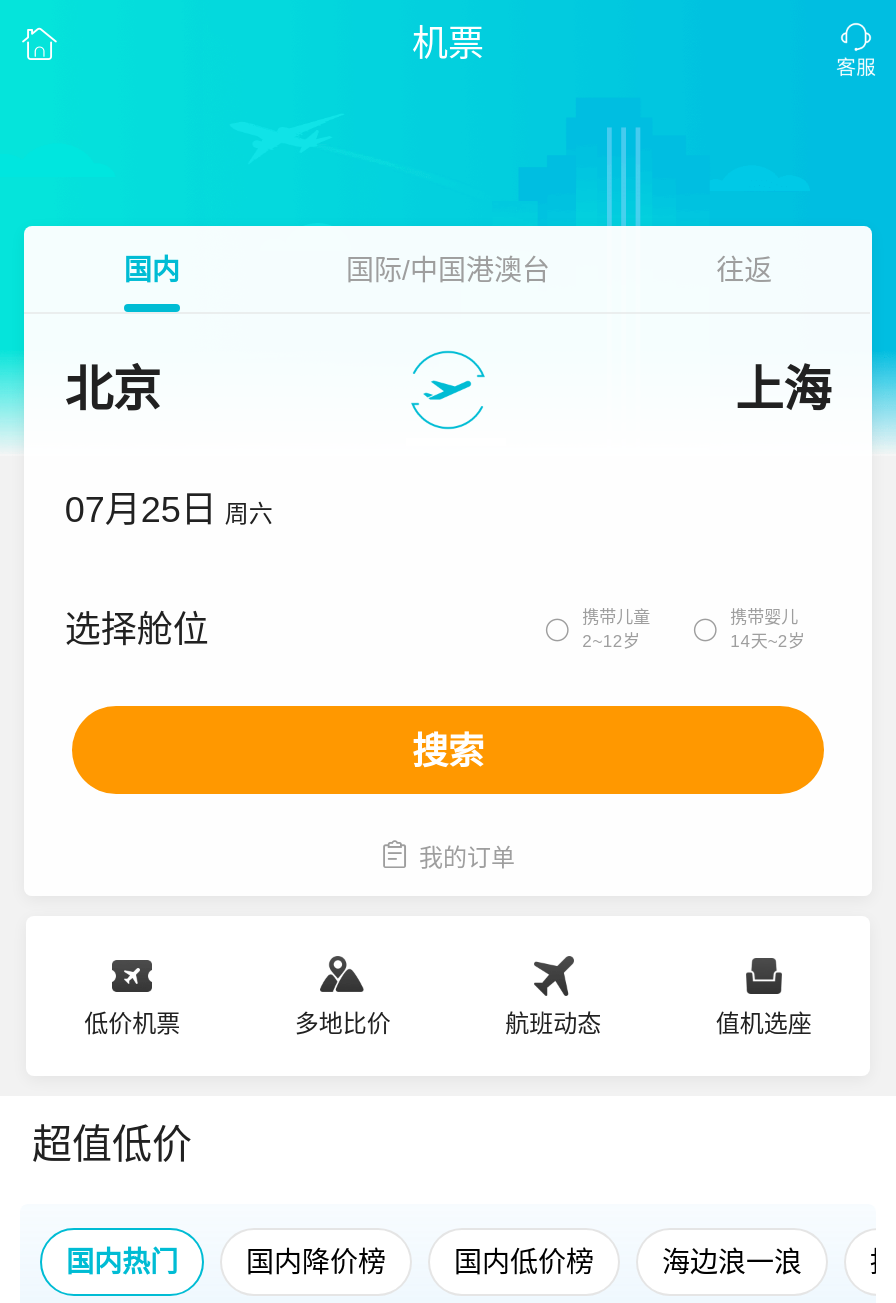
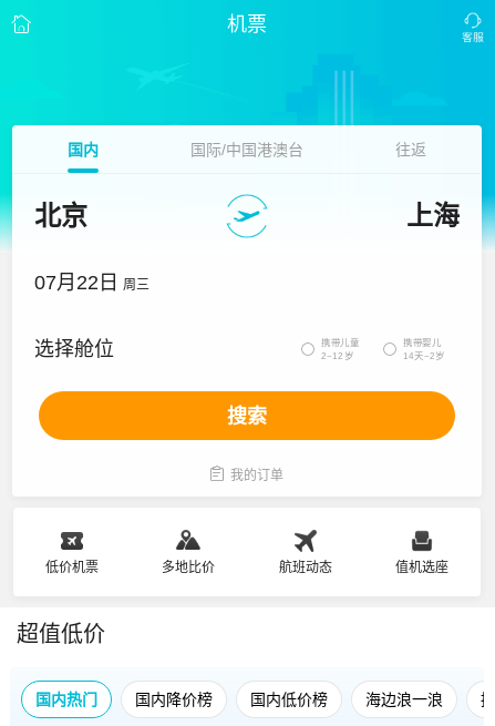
- 07月25日 周六
+ 07月22日 周三
